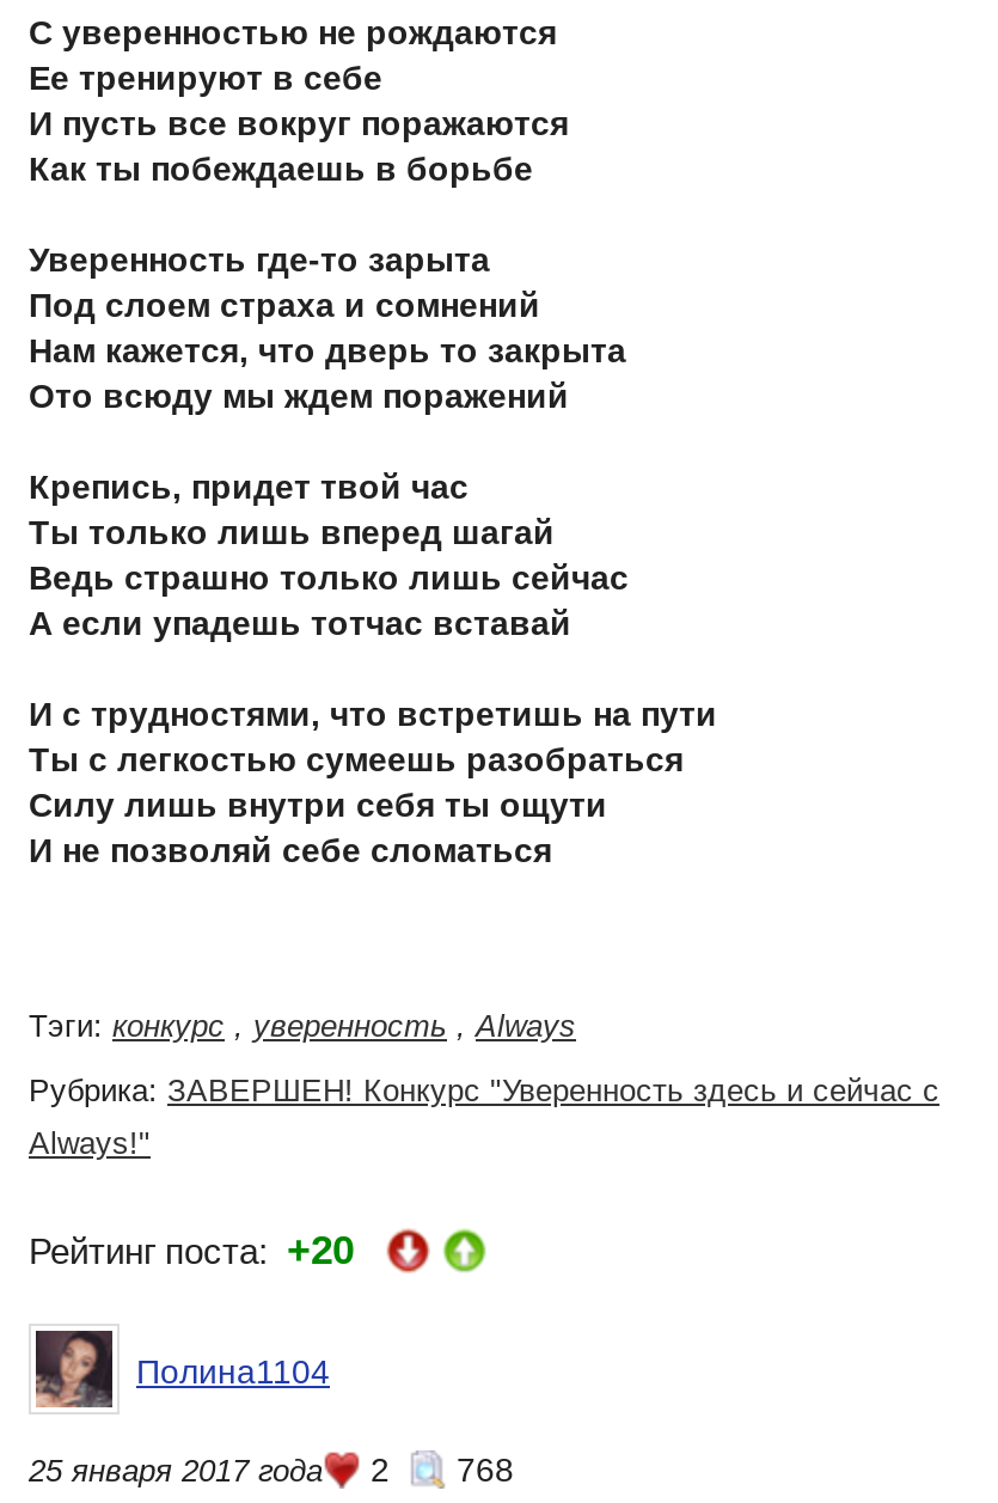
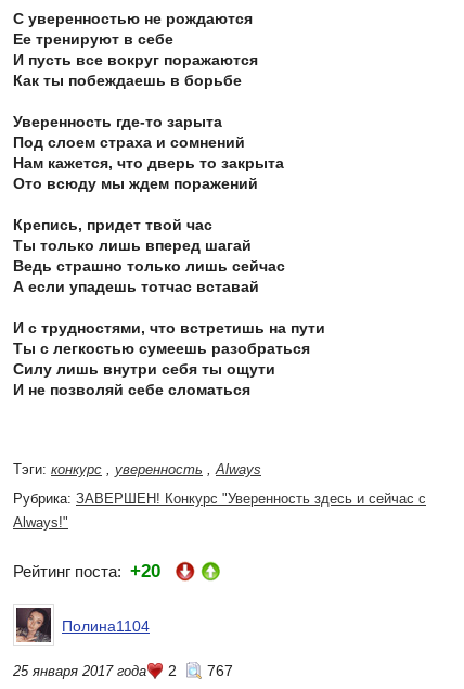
- 25 января 2017 года 2 768
+ 25 января 2017 года 2 767
